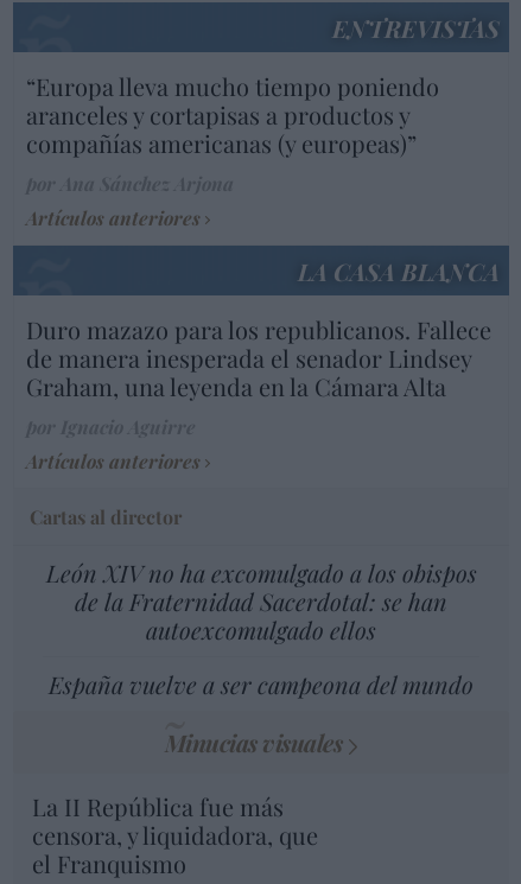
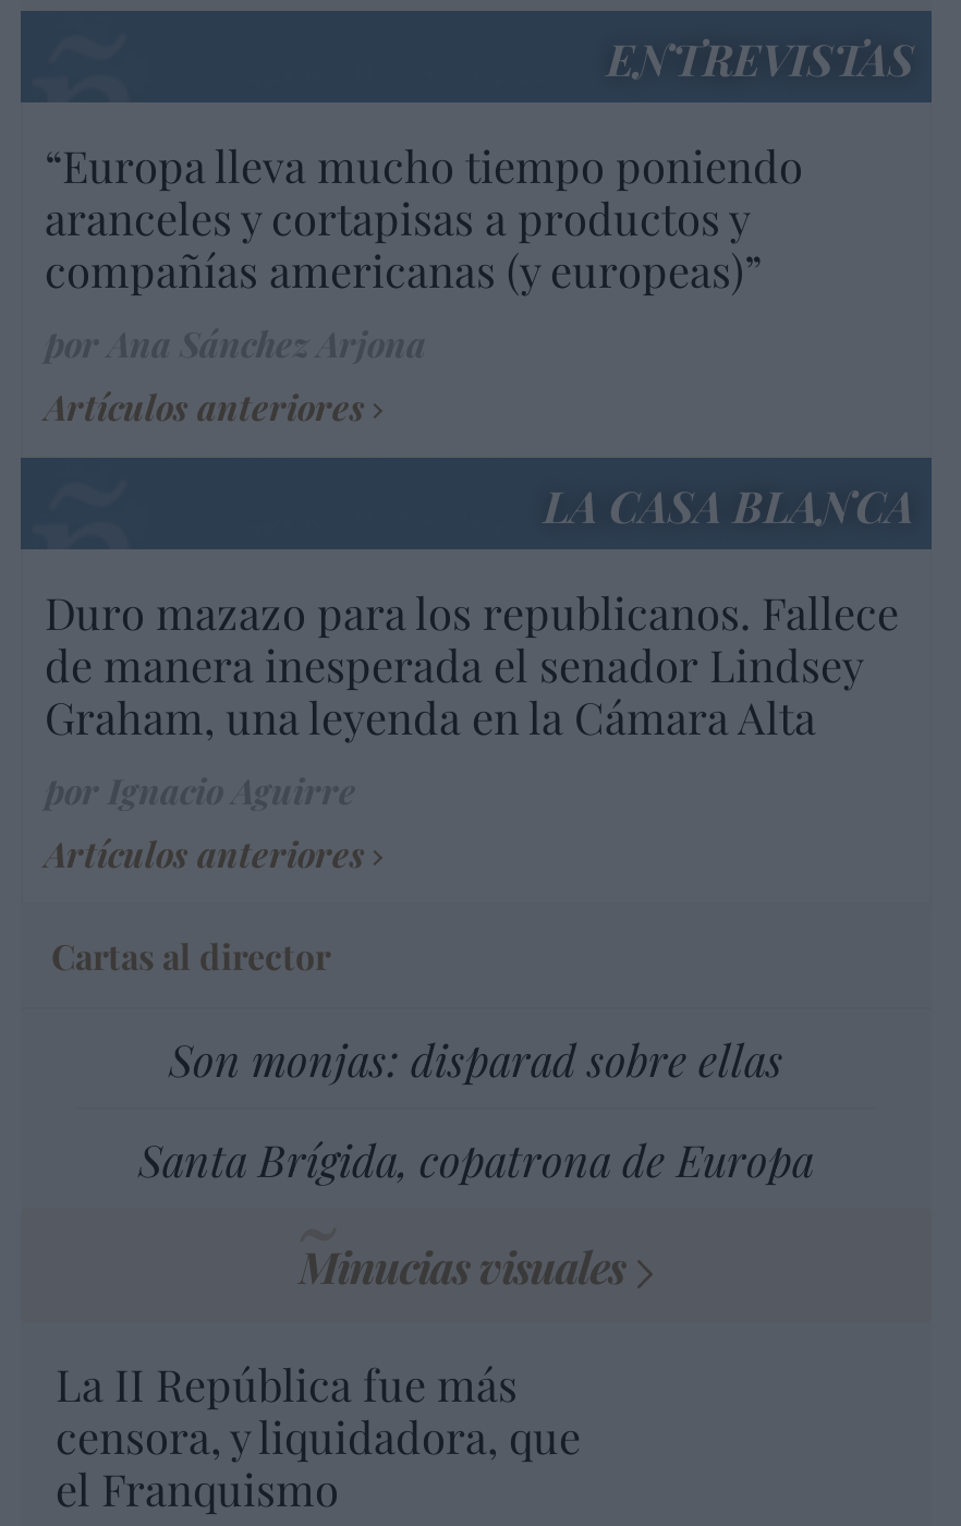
- León XIV no ha excomulgado a los obispos
- de la Fraternidad Sacerdotal: se han
- autoexcomulgado ellos
+ Son monjas: disparad sobre ellas

- España vuelve a ser campeona del mundo
+ Santa Brígida, copatrona de Europa
